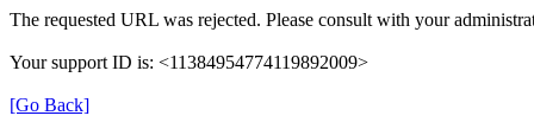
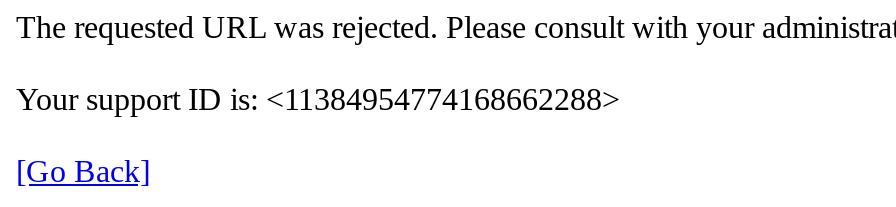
- Your support ID is: <11384954774119892009>
+ Your support ID is: <11384954774168662288>
